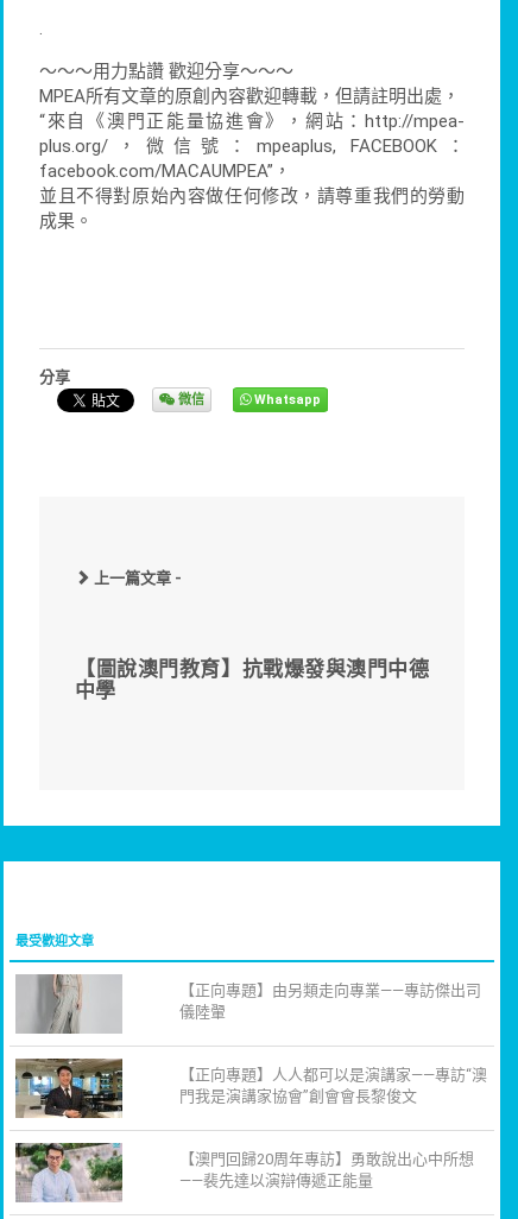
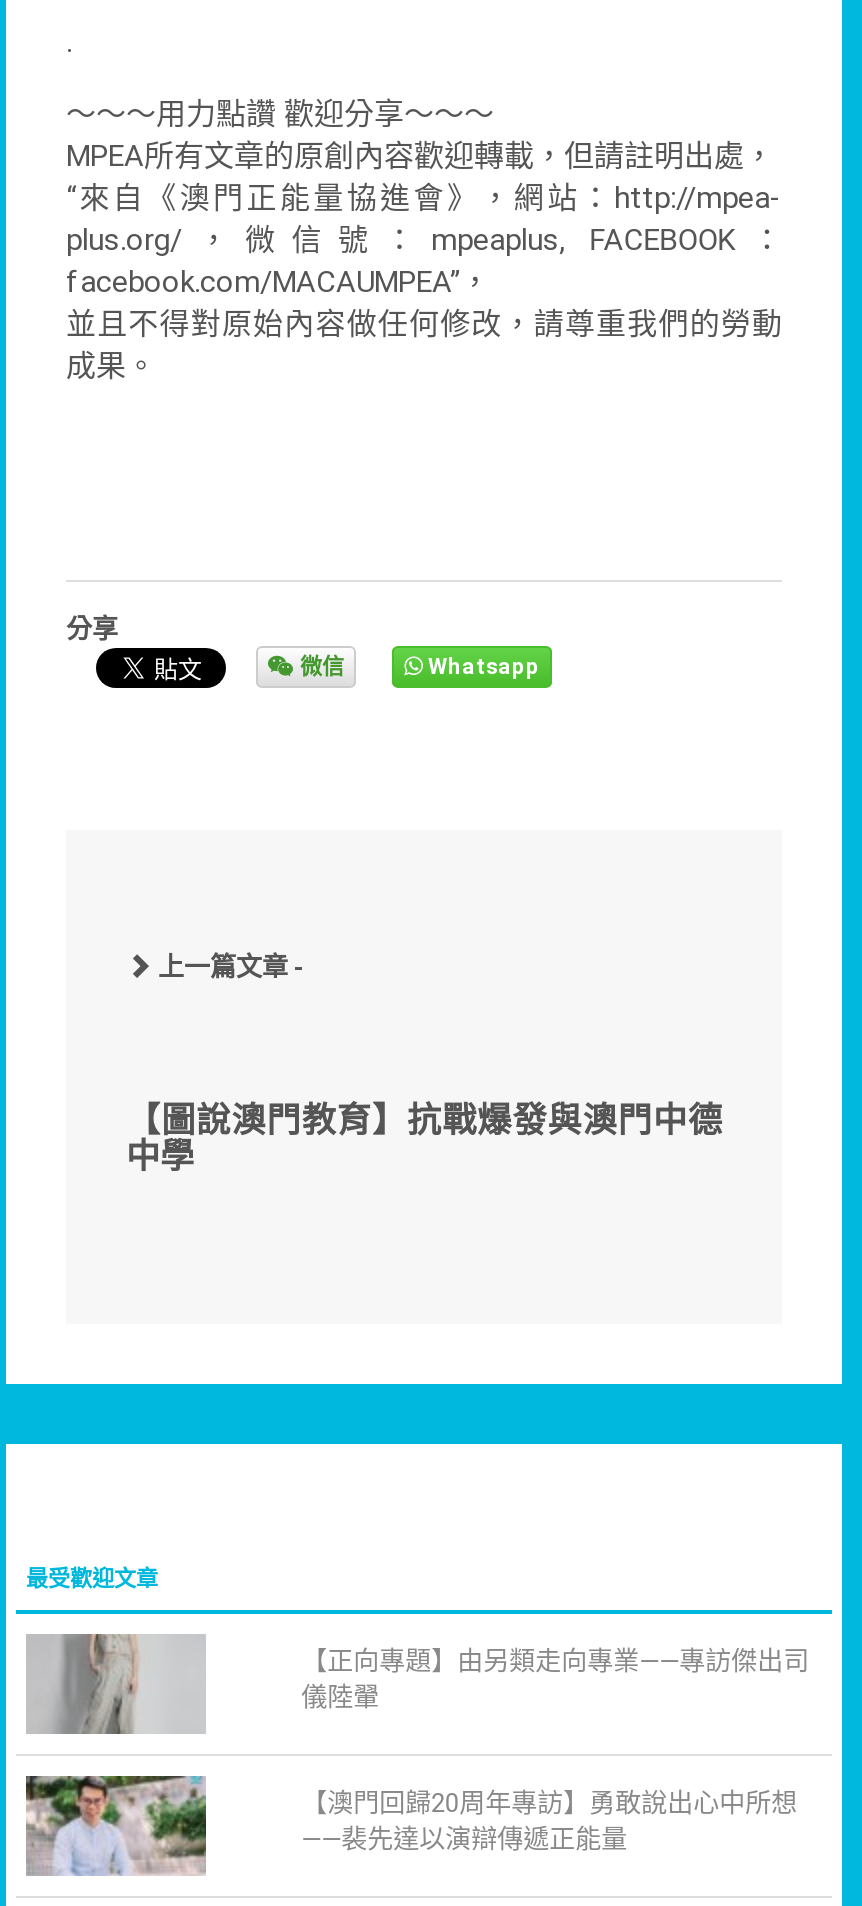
- [image]

- 【正向專題】人人都可以是演講家——專訪“澳
- 門我是演講家協會”創會會長黎俊文
